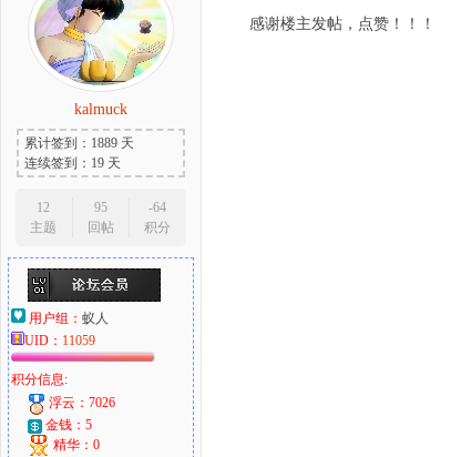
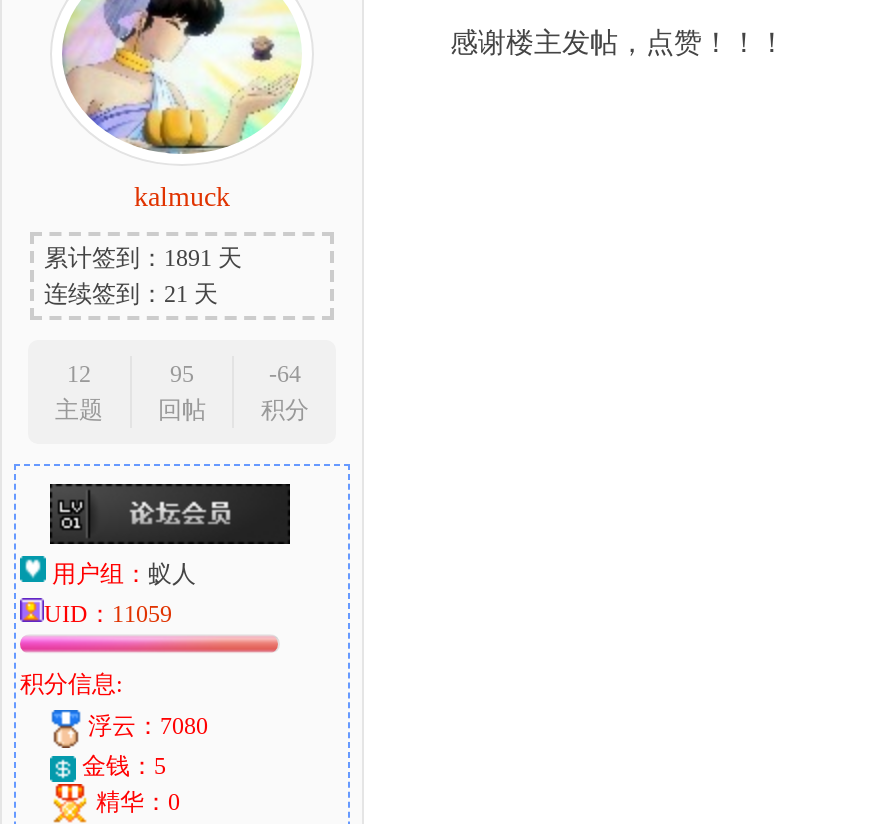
- 累计签到：1889 天
+ 累计签到：1891 天

- 连续签到：19 天
+ 连续签到：21 天

- 浮云：7026
+ 浮云：7080
